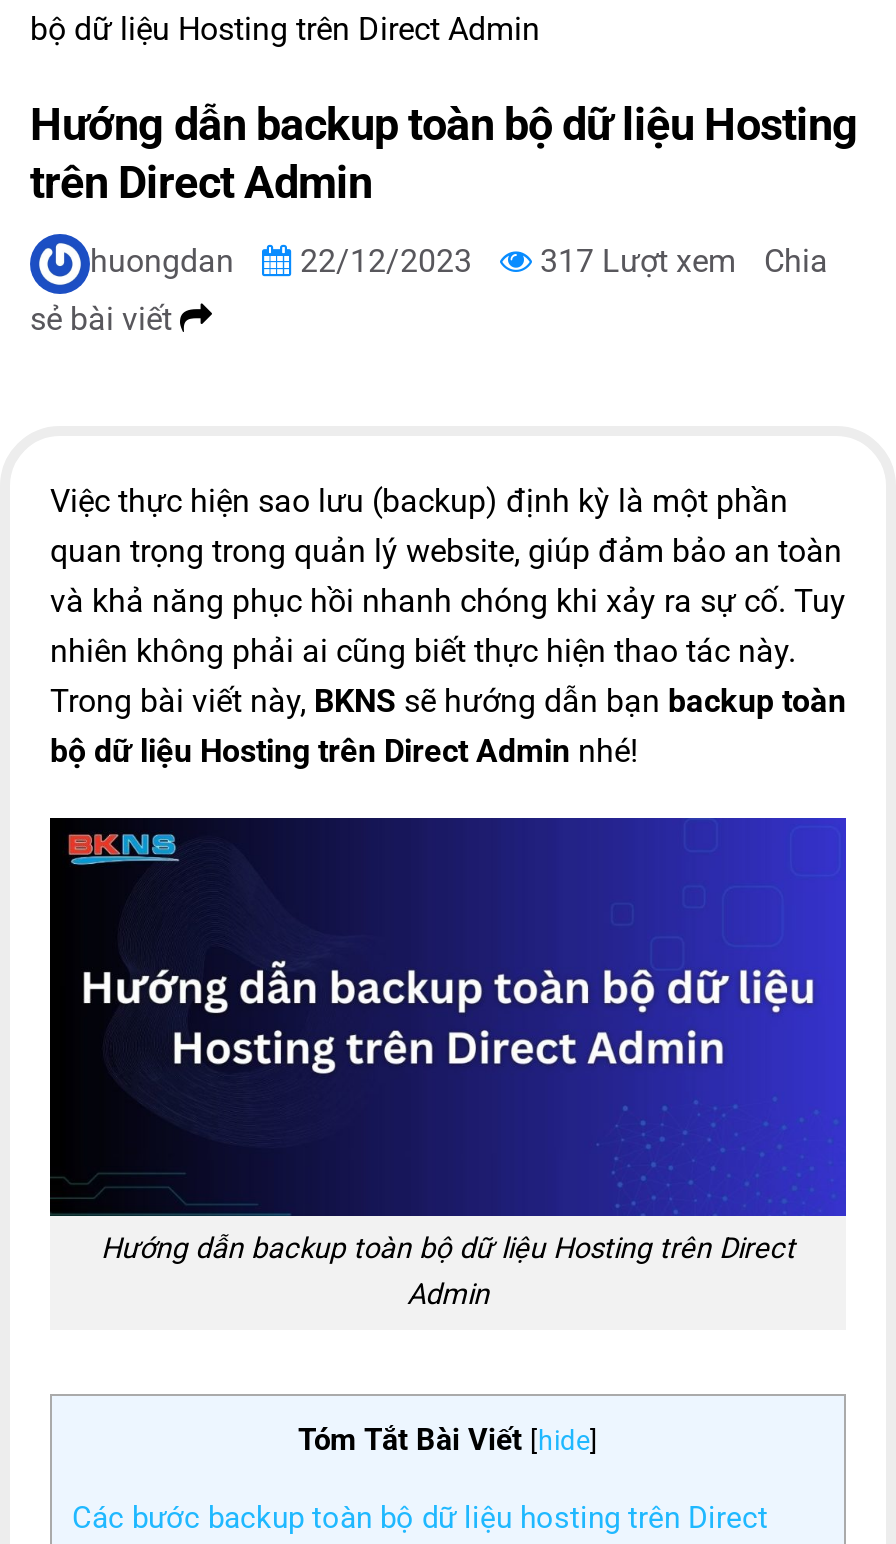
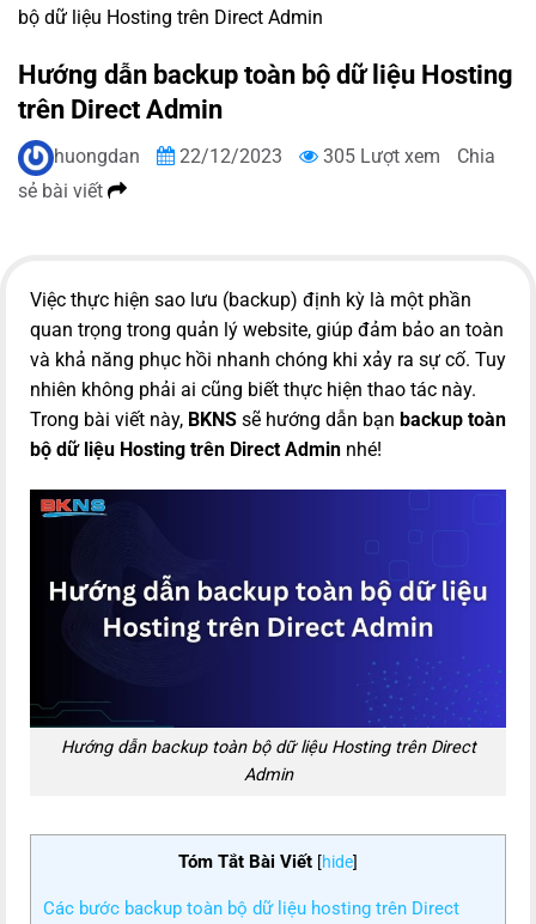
- huongdan 22/12/2023 317 Lượt xem Chia
+ huongdan 22/12/2023 305 Lượt xem Chia
